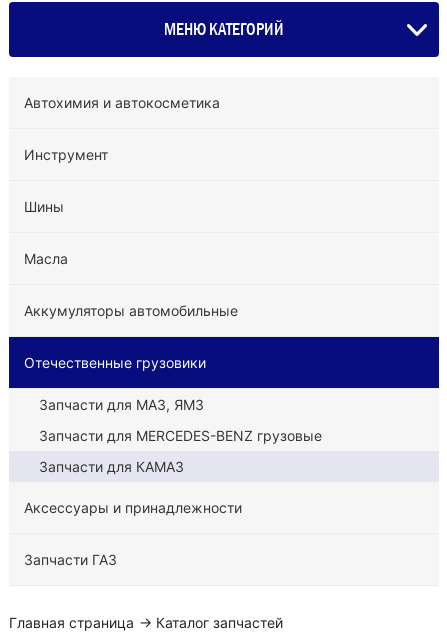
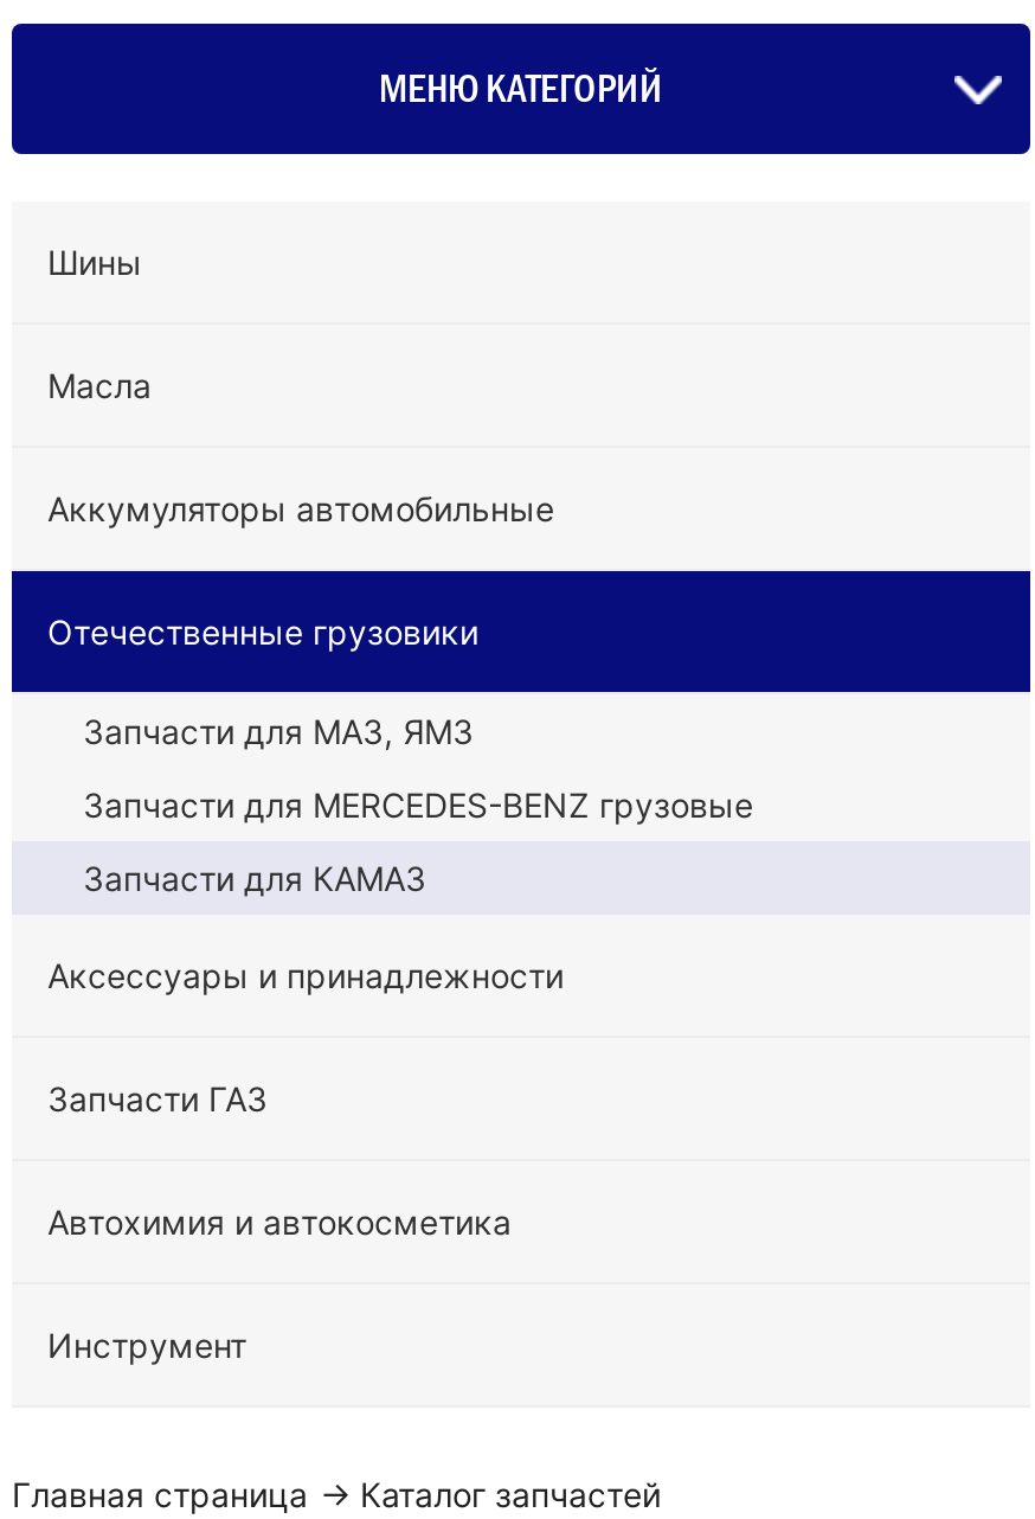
moved down: Автохимия и автокосметика | Инструмент

moved up: Шины | Масла | Аккумуляторы автомобильные | ... | Аксессуары и принадлежности | Запчасти ГАЗ
